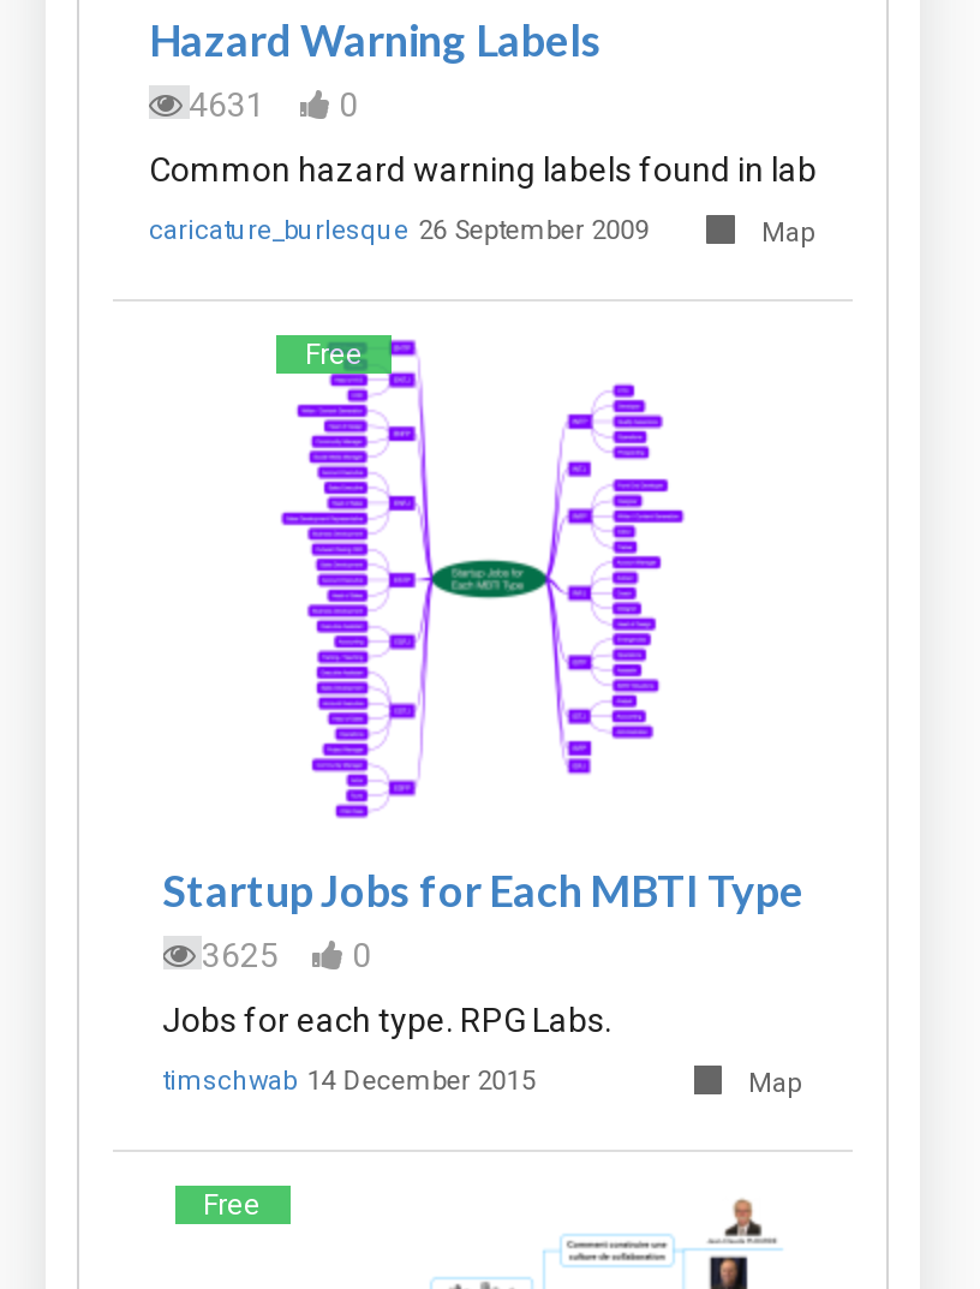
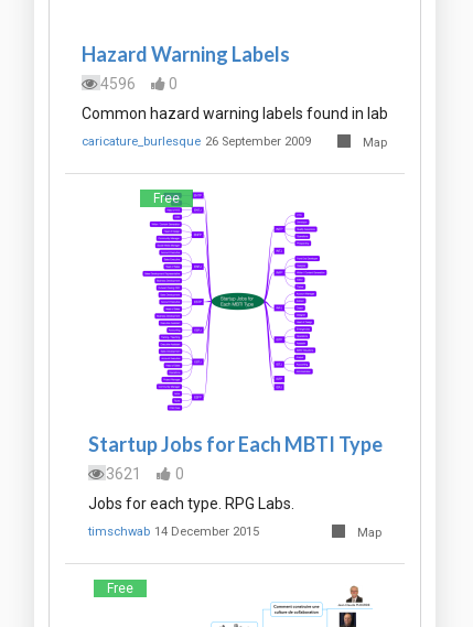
- 4631 0
+ 4596 0

- 3625 0
+ 3621 0
